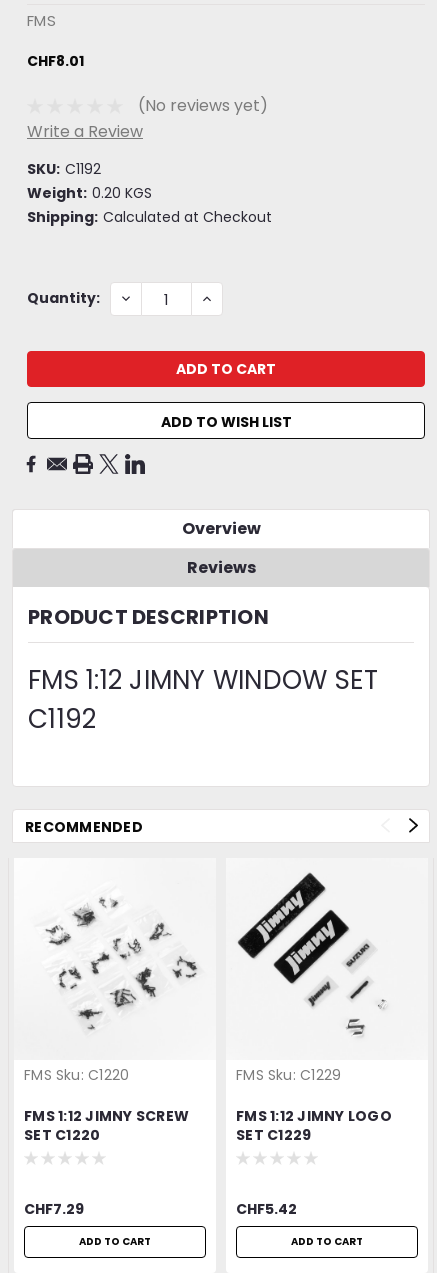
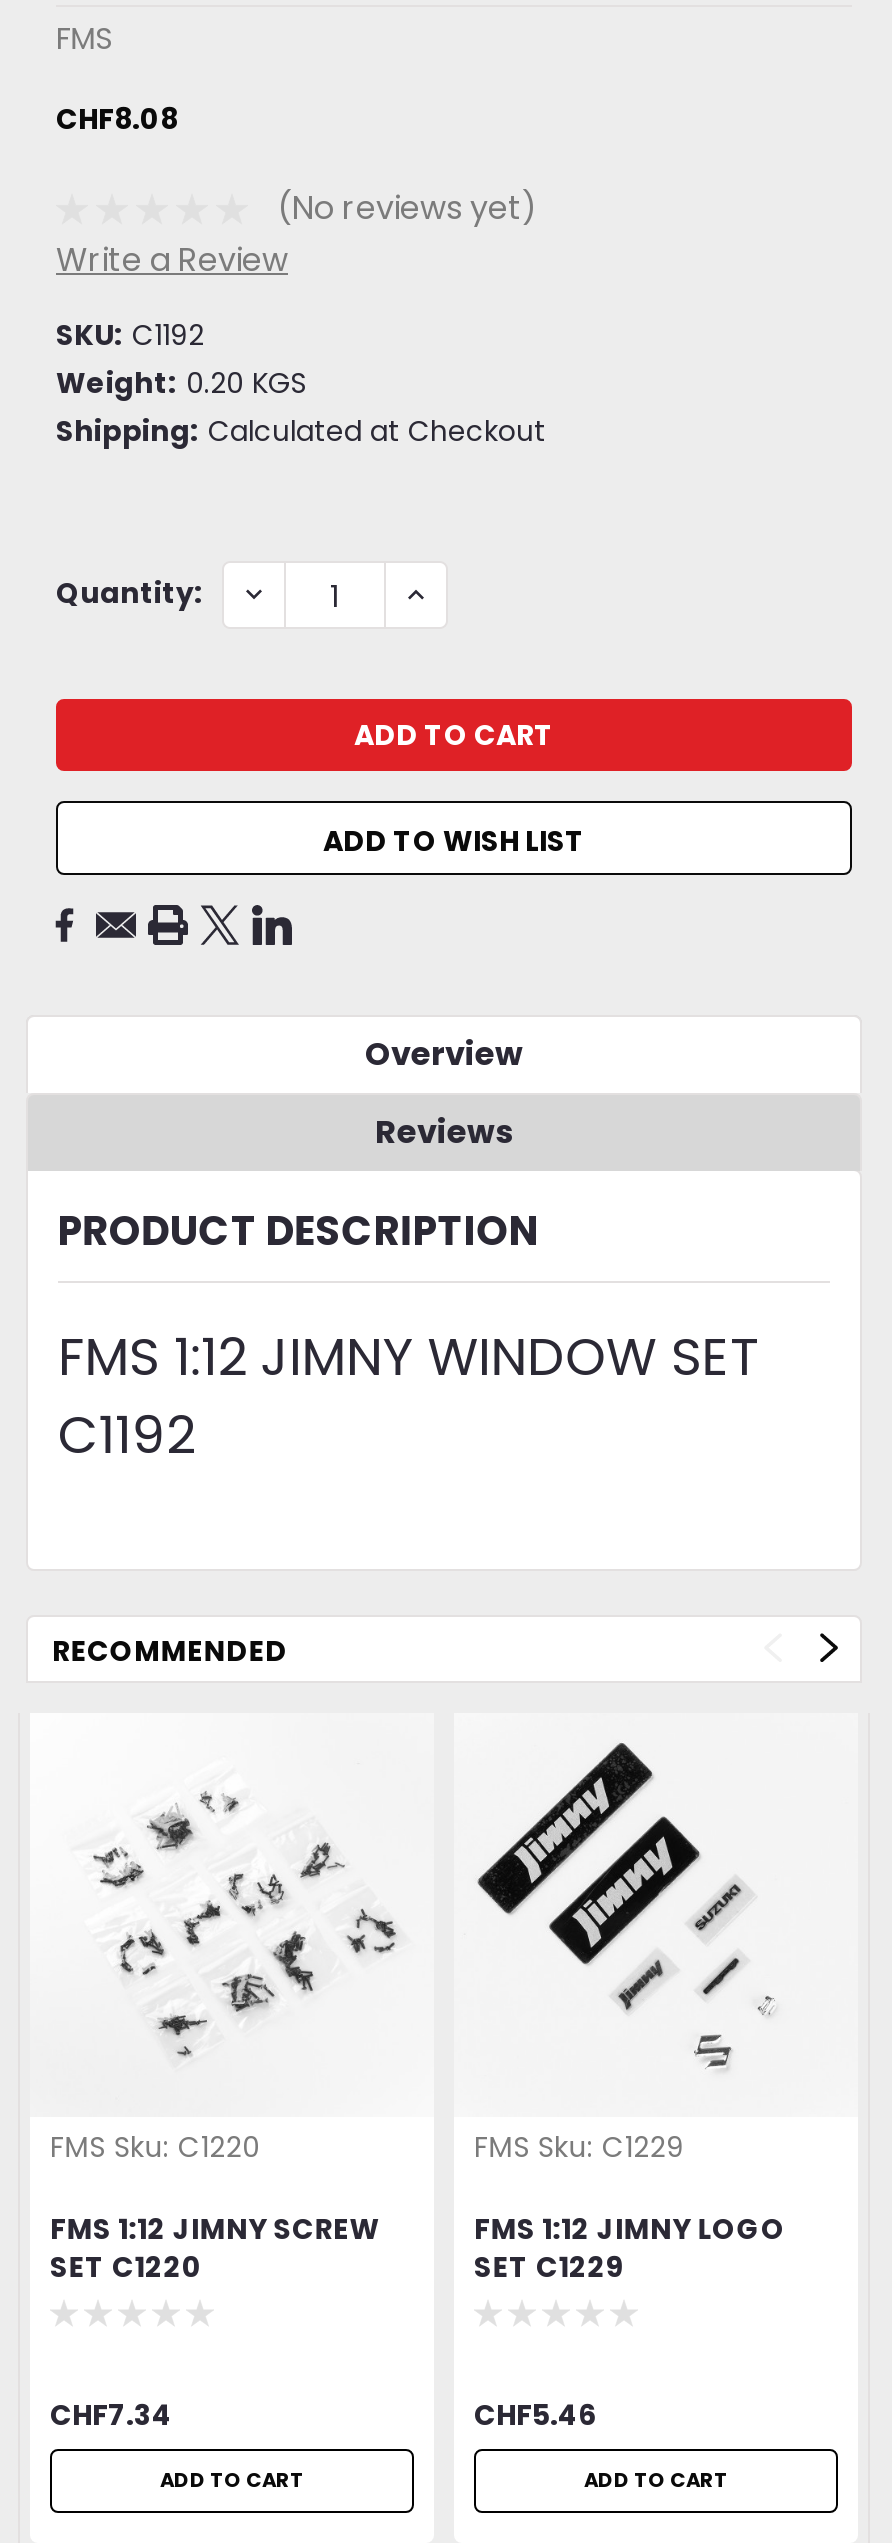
- CHF8.01
+ CHF8.08

- CHF7.29
+ CHF7.34

- CHF5.42
+ CHF5.46
